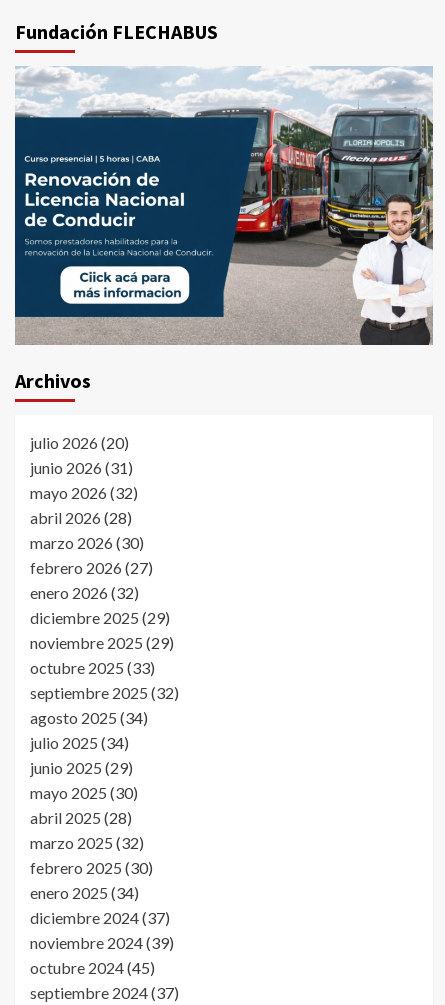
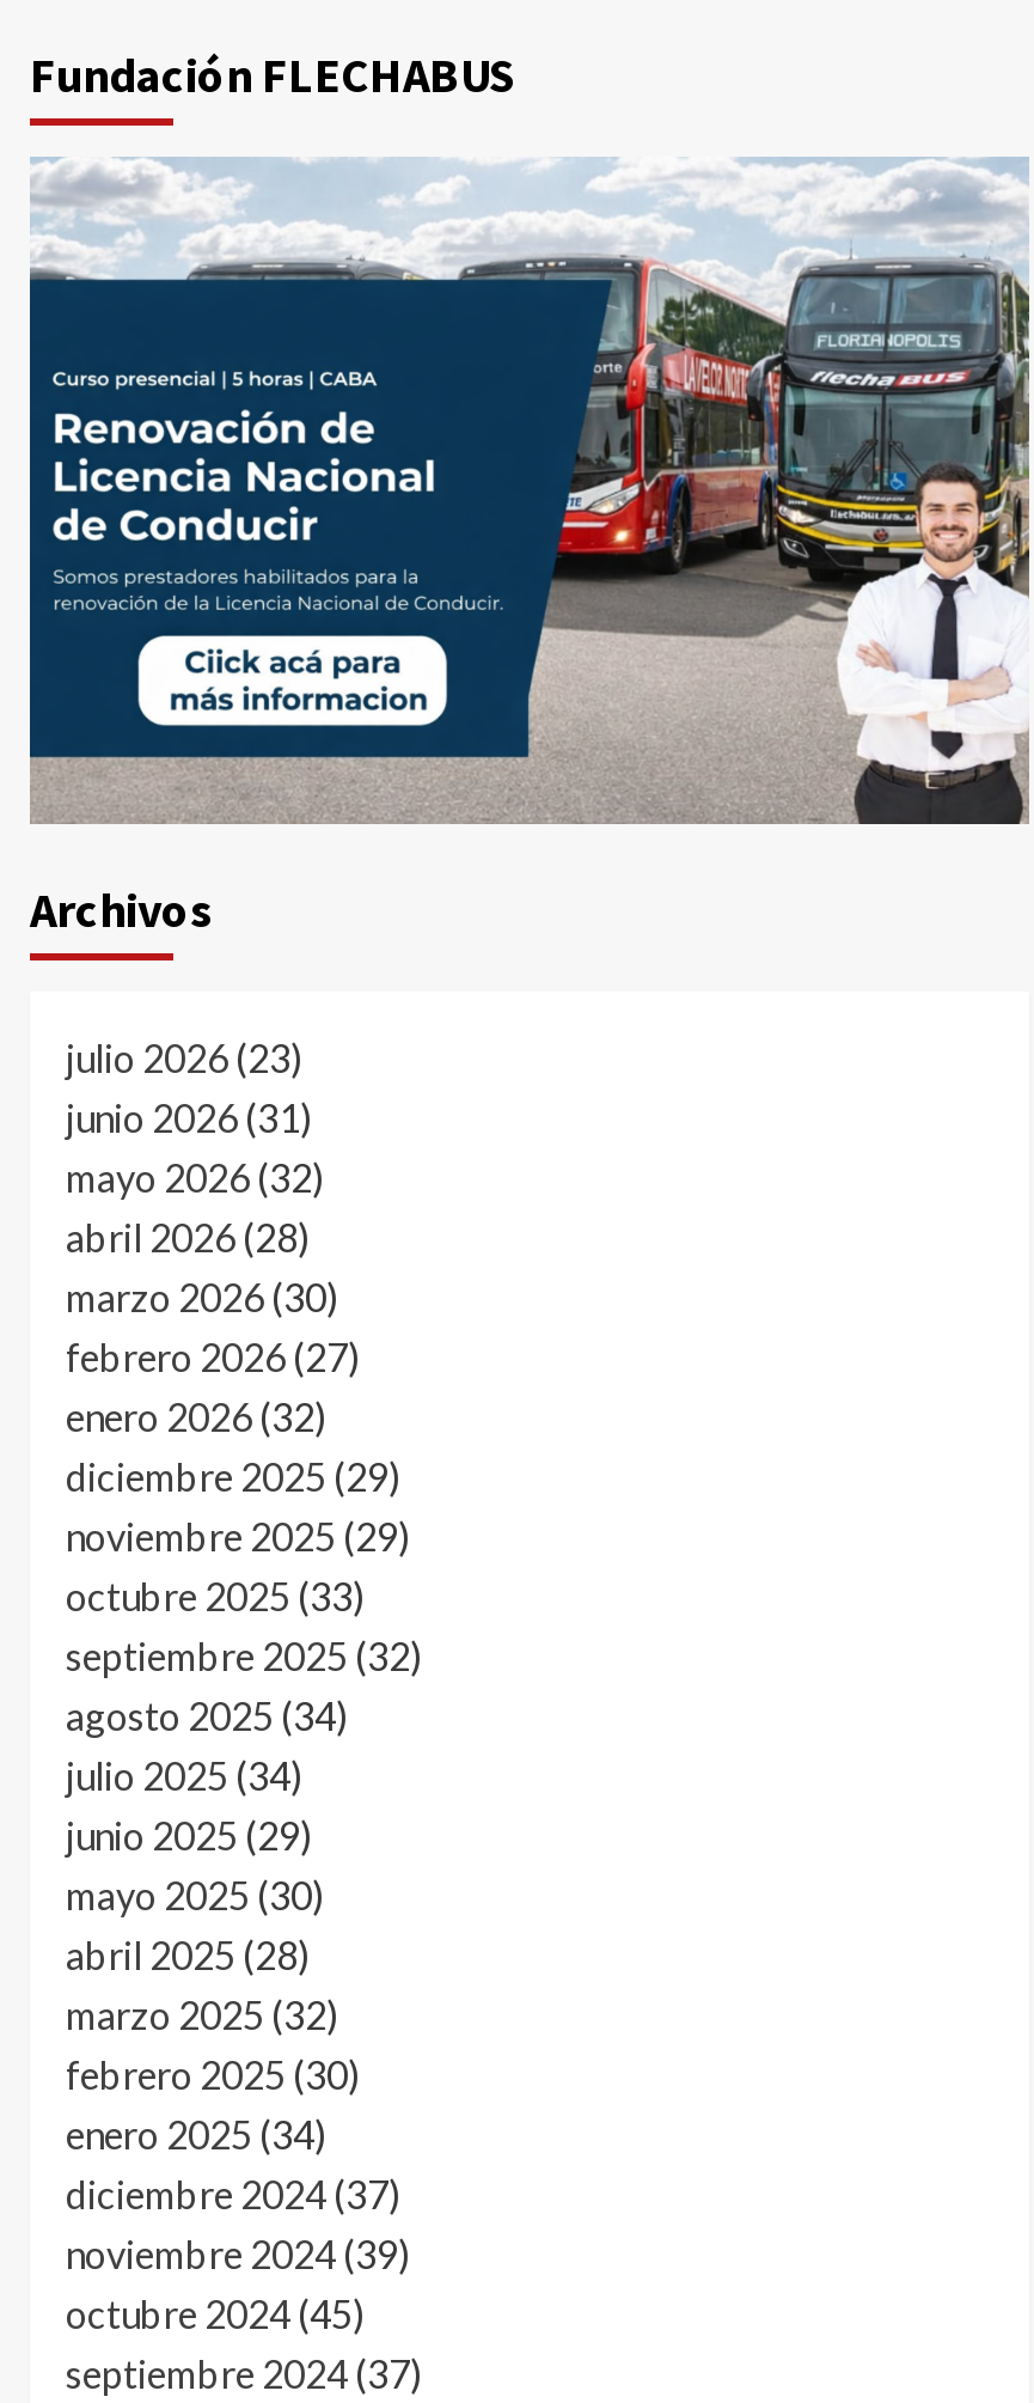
- julio 2026 (20)
+ julio 2026 (23)
